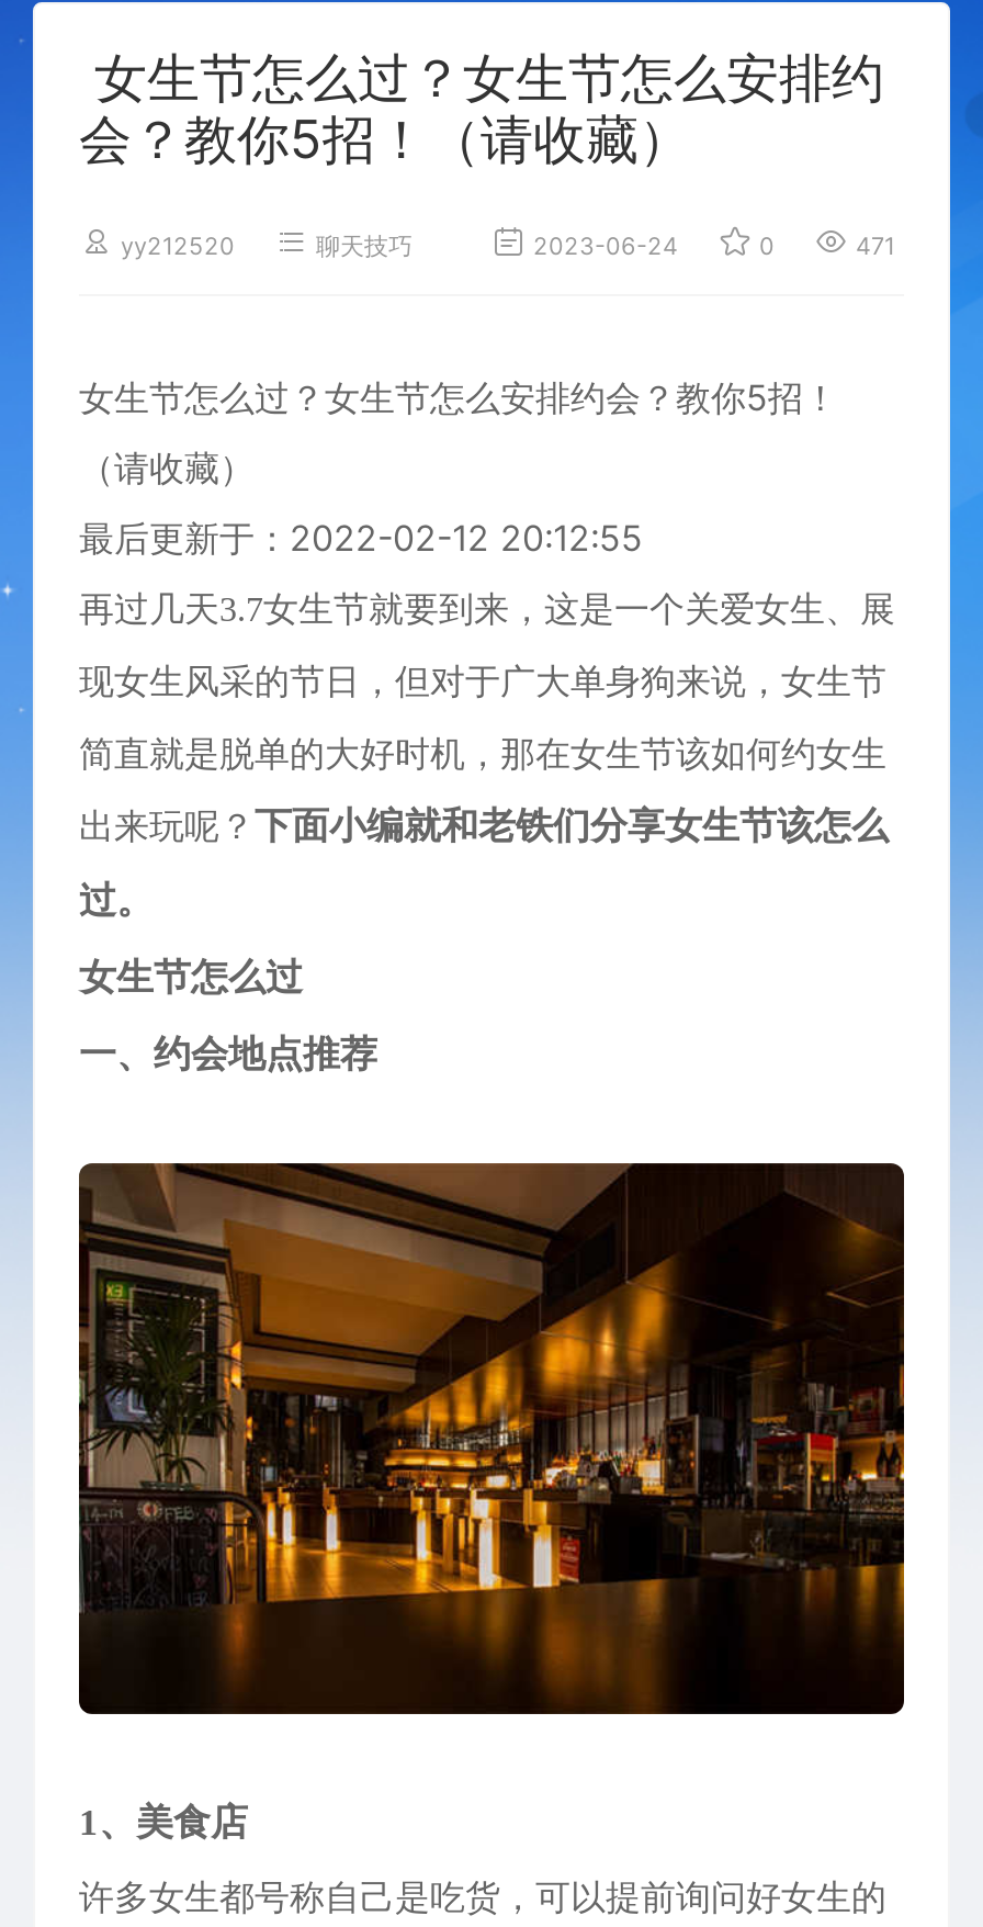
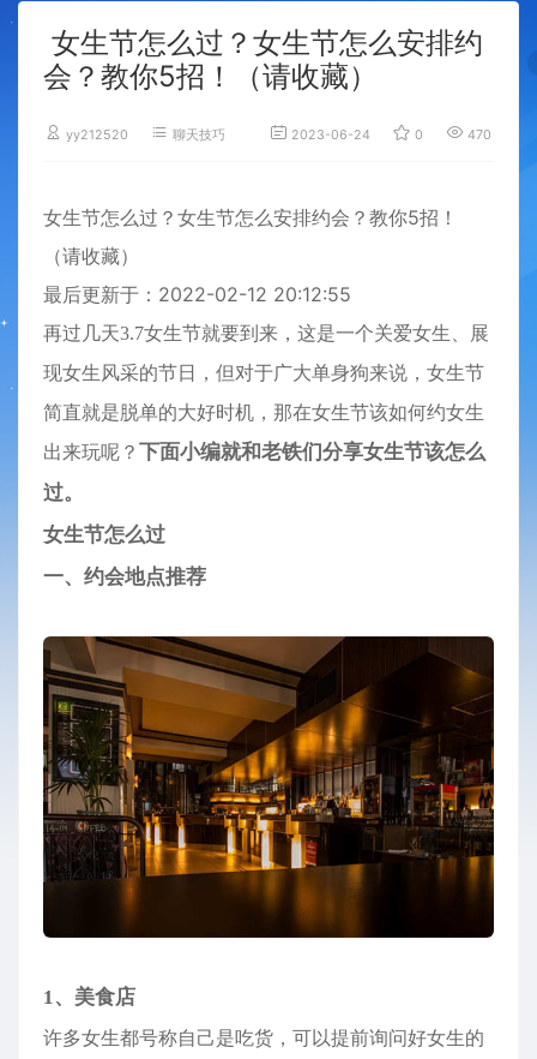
- 471
+ 470
